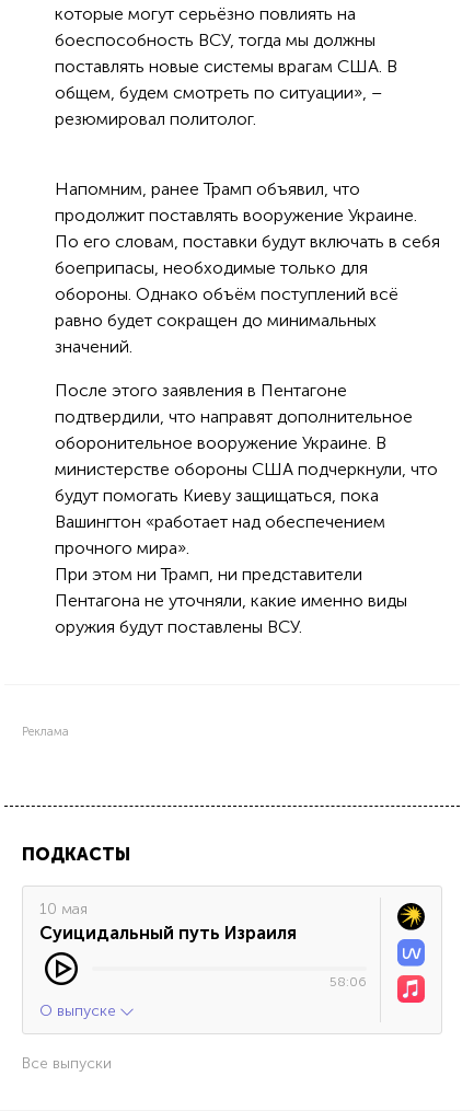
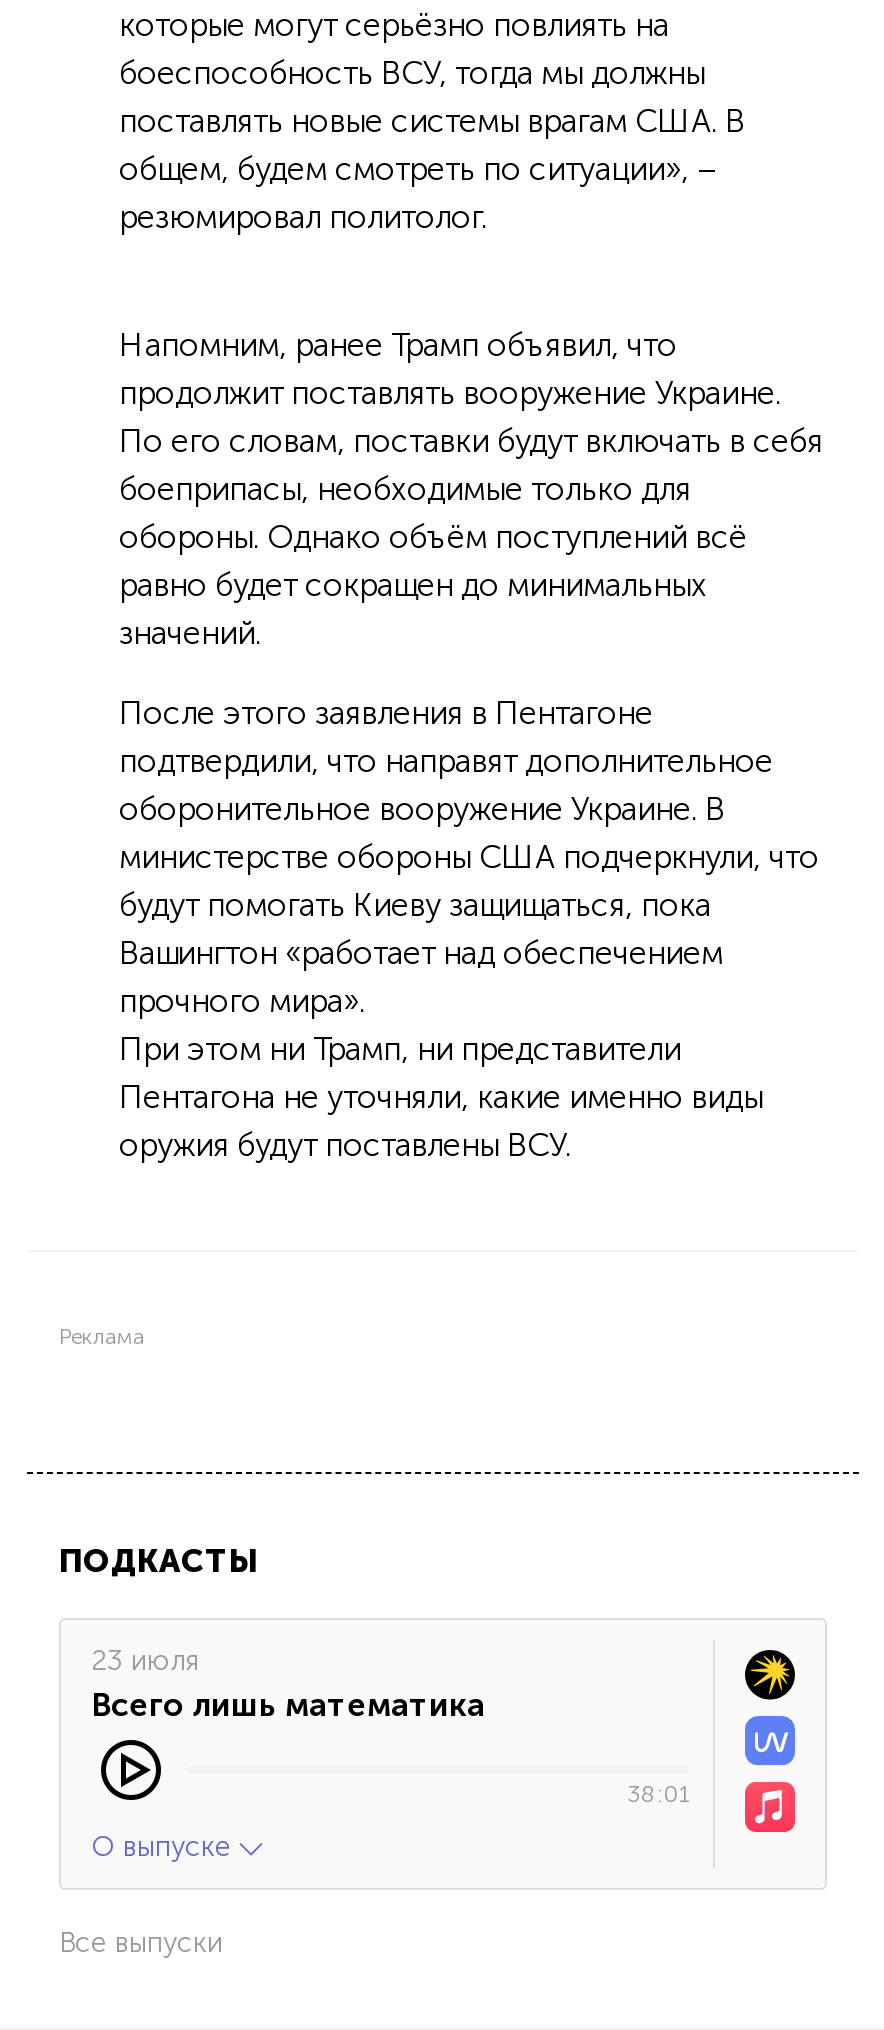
- 10 мая
- Суицидальный путь Израиля
+ 23 июля
+ Всего лишь математика

- 58:06
+ 38:01
